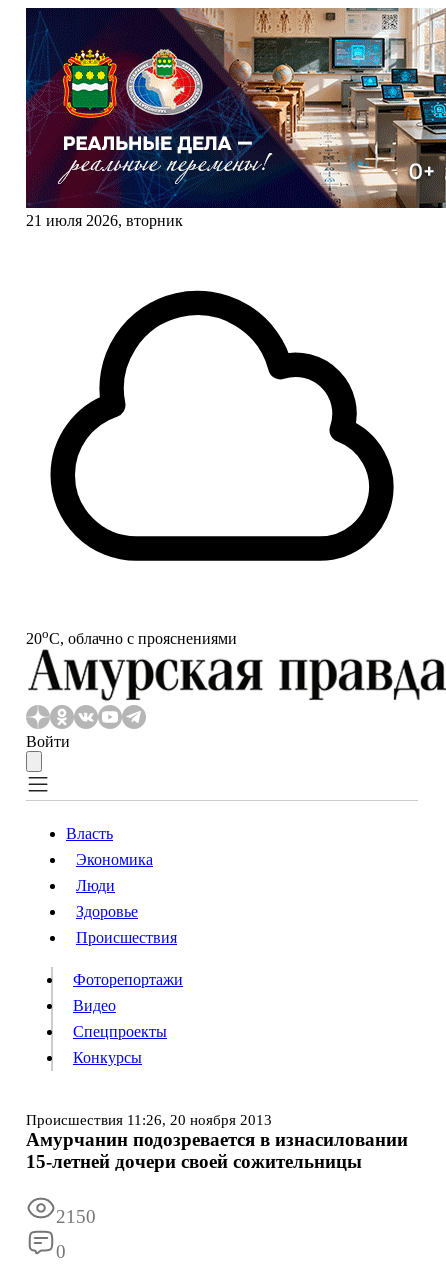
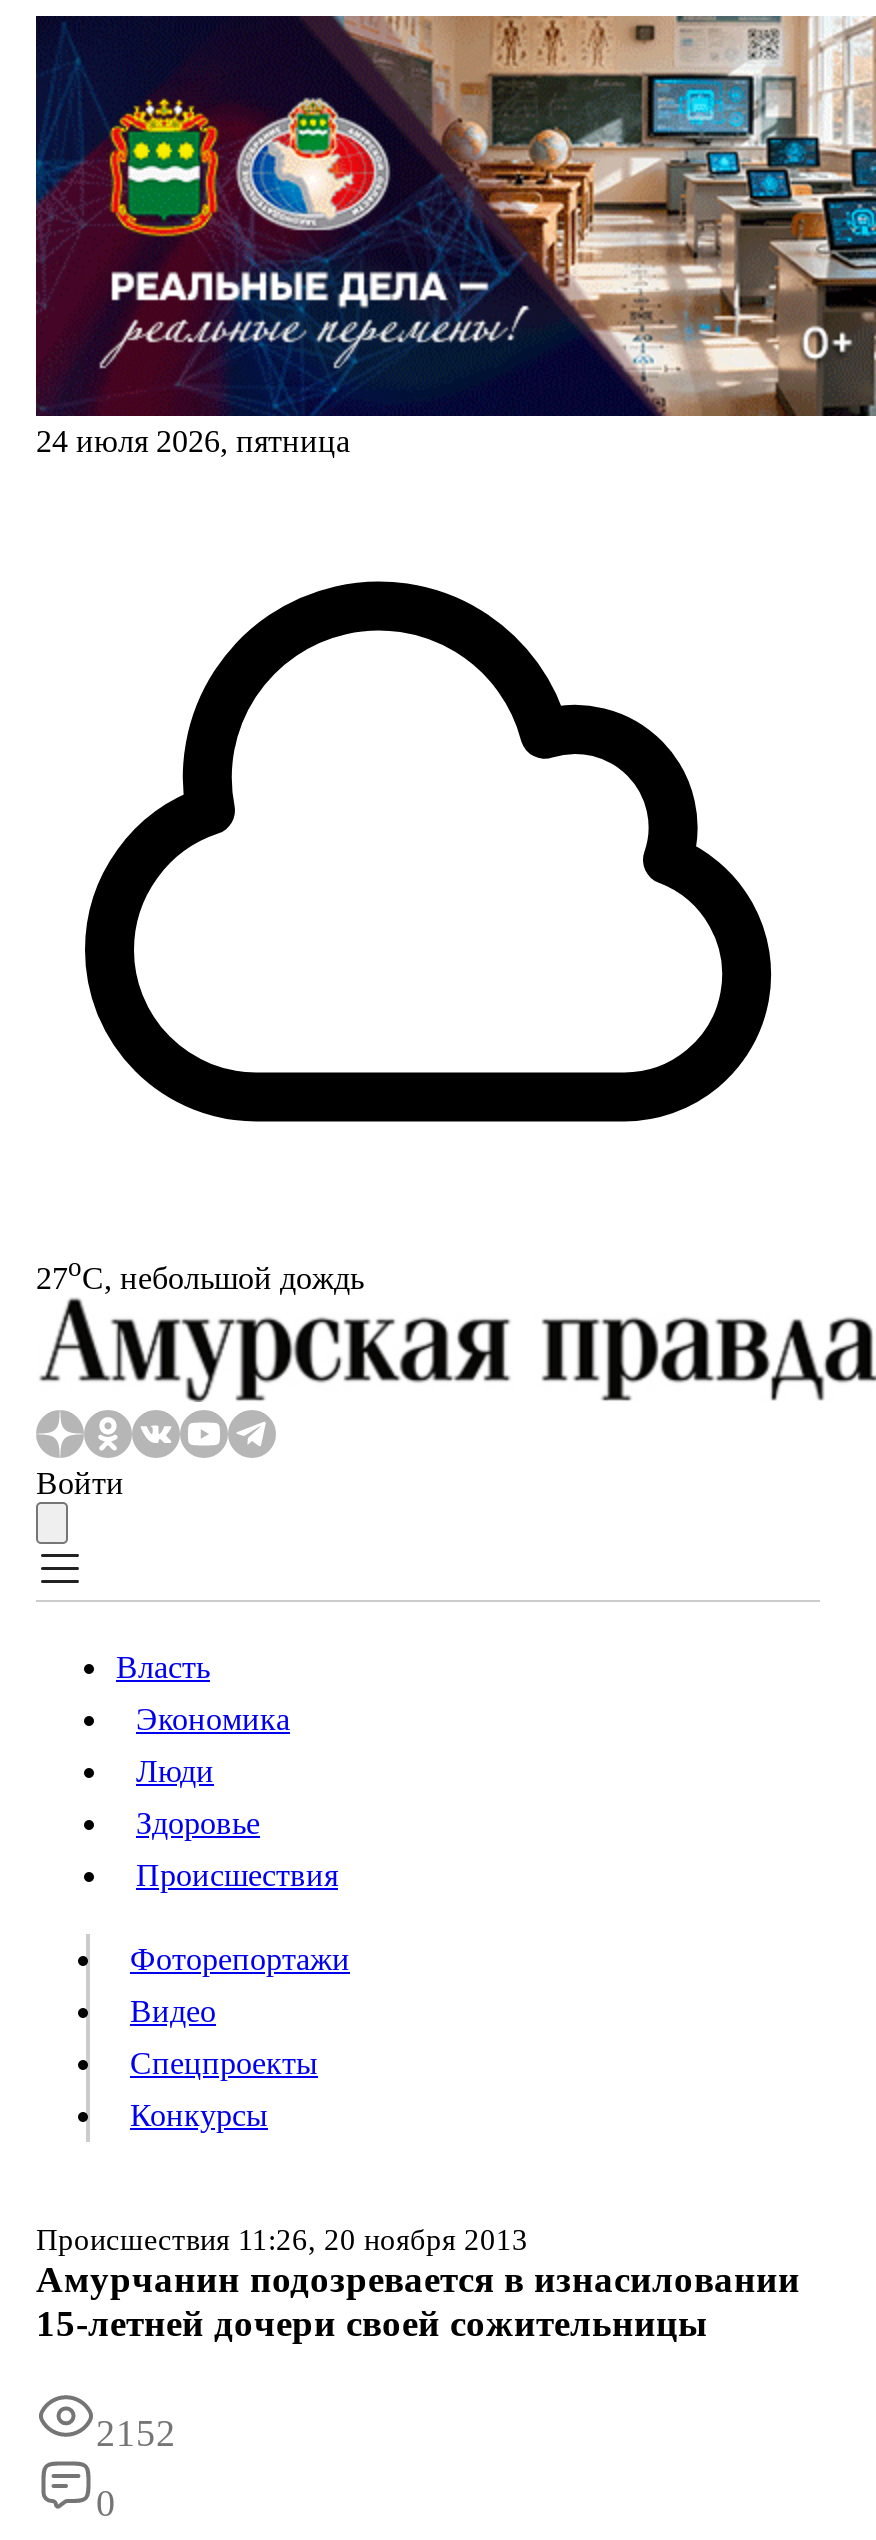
- 21 июля 2026, вторник
+ 24 июля 2026, пятница

- 20oС, облачно с прояснениями
+ 27oС, небольшой дождь

- 2150
+ 2152
